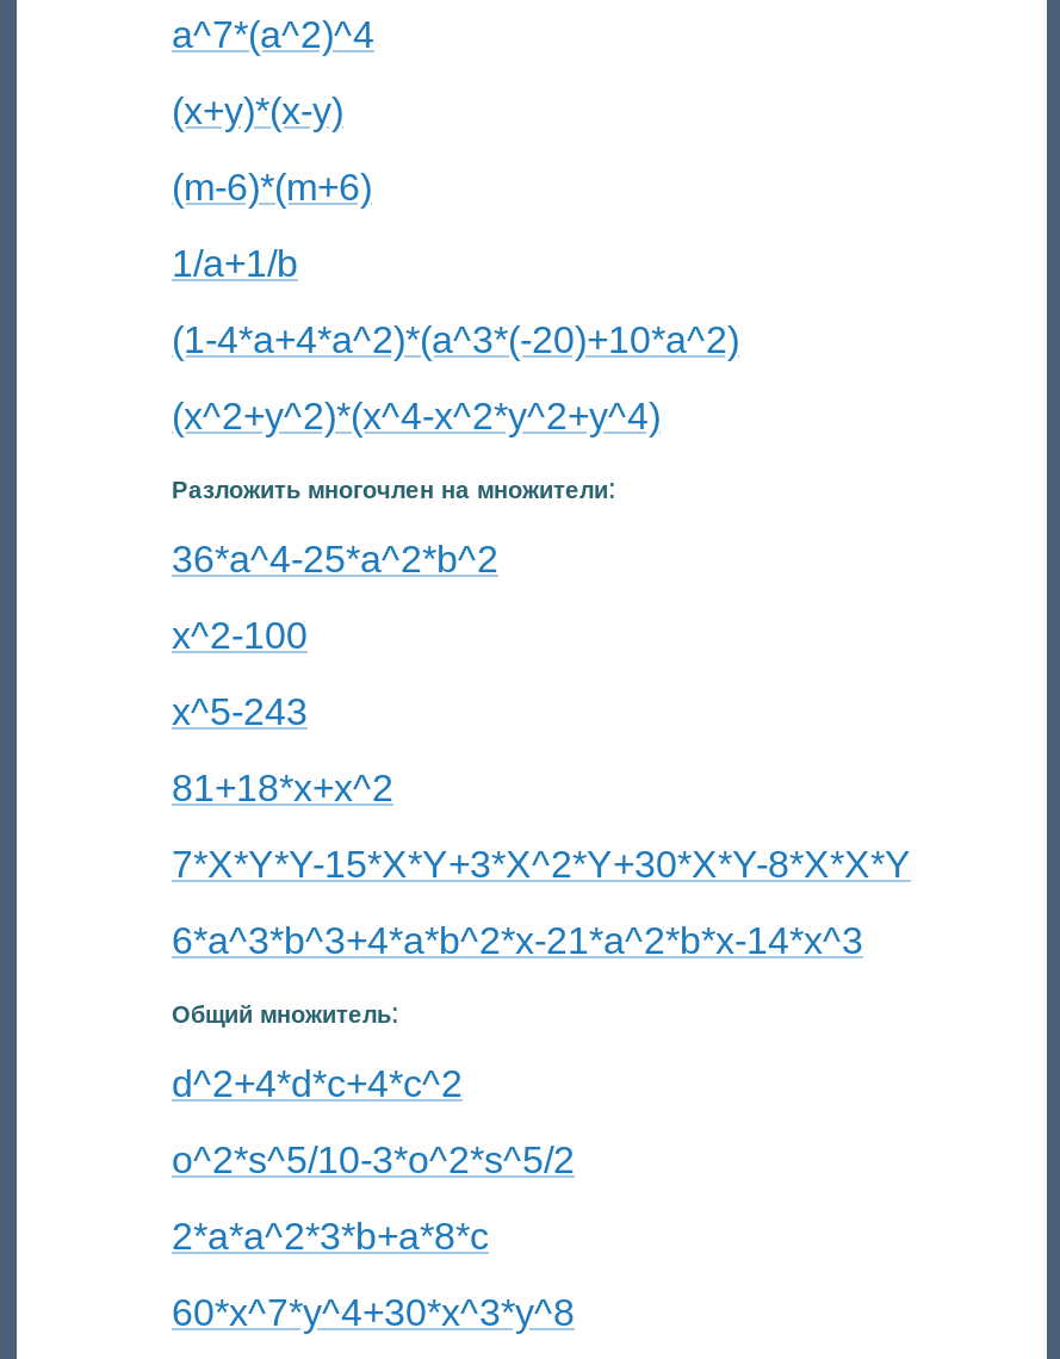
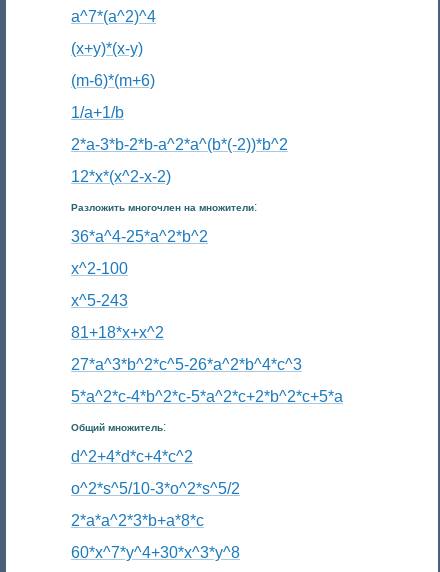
- (1-4*a+4*a^2)*(a^3*(-20)+10*a^2)
+ 2*a-3*b-2*b-a^2*a^(b*(-2))*b^2

- (x^2+y^2)*(x^4-x^2*y^2+y^4)
+ 12*x*(x^2-x-2)

- 7*X*Y*Y-15*X*Y+3*X^2*Y+30*X*Y-8*X*X*Y
+ 27*a^3*b^2*c^5-26*a^2*b^4*c^3

- 6*a^3*b^3+4*a*b^2*x-21*a^2*b*x-14*x^3
+ 5*a^2*c-4*b^2*c-5*a^2*c+2*b^2*c+5*a
